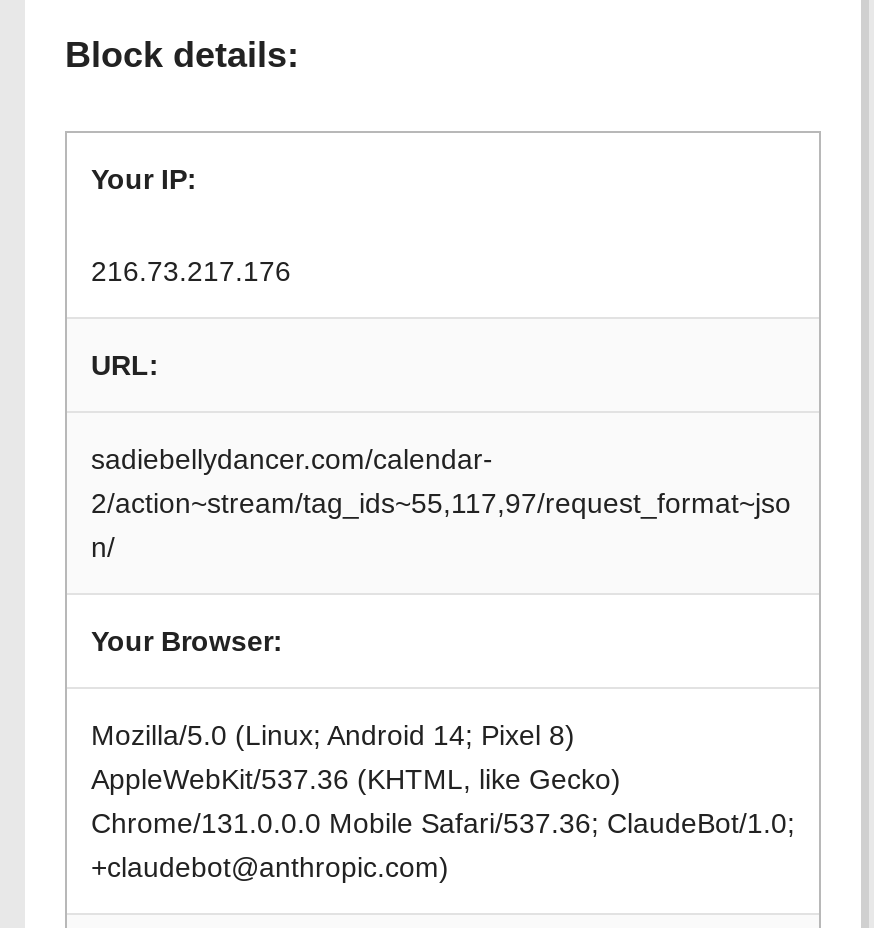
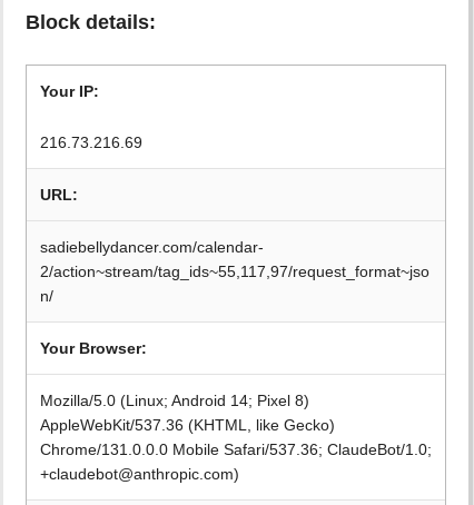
- 216.73.217.176
+ 216.73.216.69
